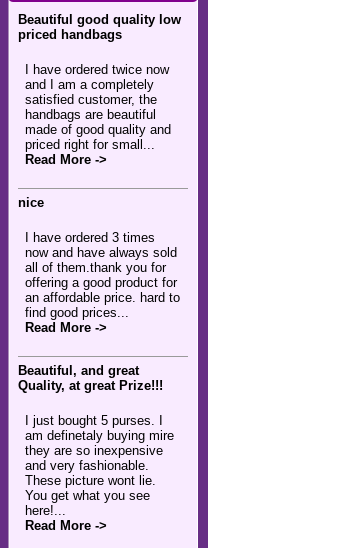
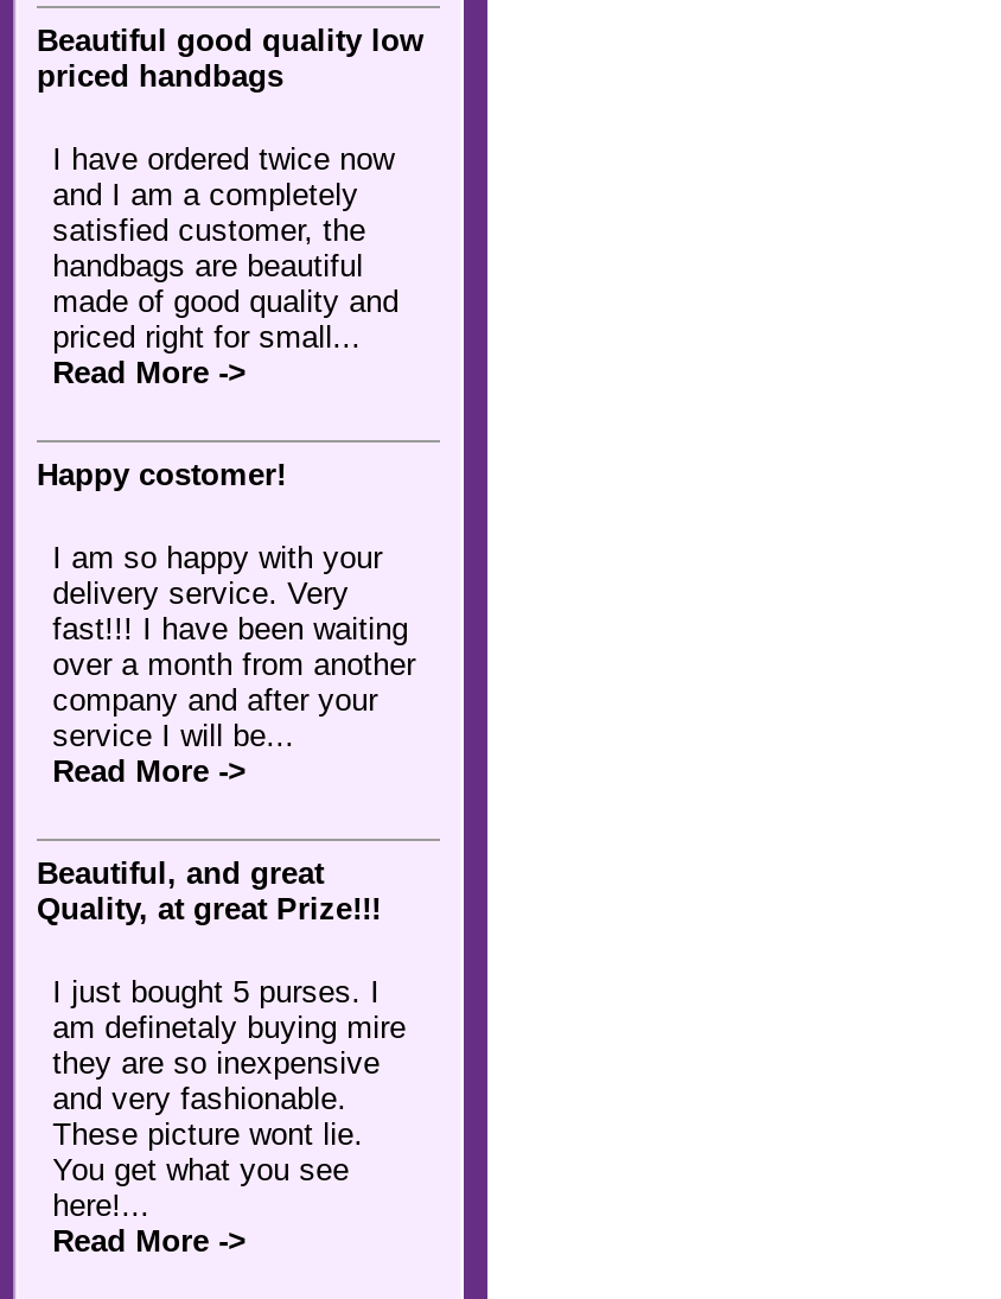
- nice
+ Happy costomer!

- I have ordered 3 times
- now and have always sold
- all of them.thank you for
- offering a good product for
- an affordable price. hard to
- find good prices...
+ I am so happy with your
+ delivery service. Very
+ fast!!! I have been waiting
+ over a month from another
+ company and after your
+ service I will be...
